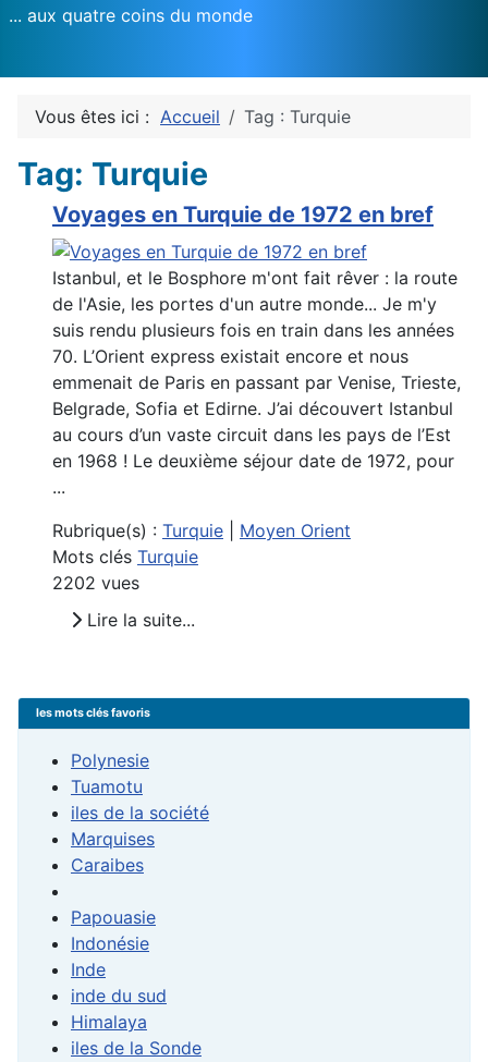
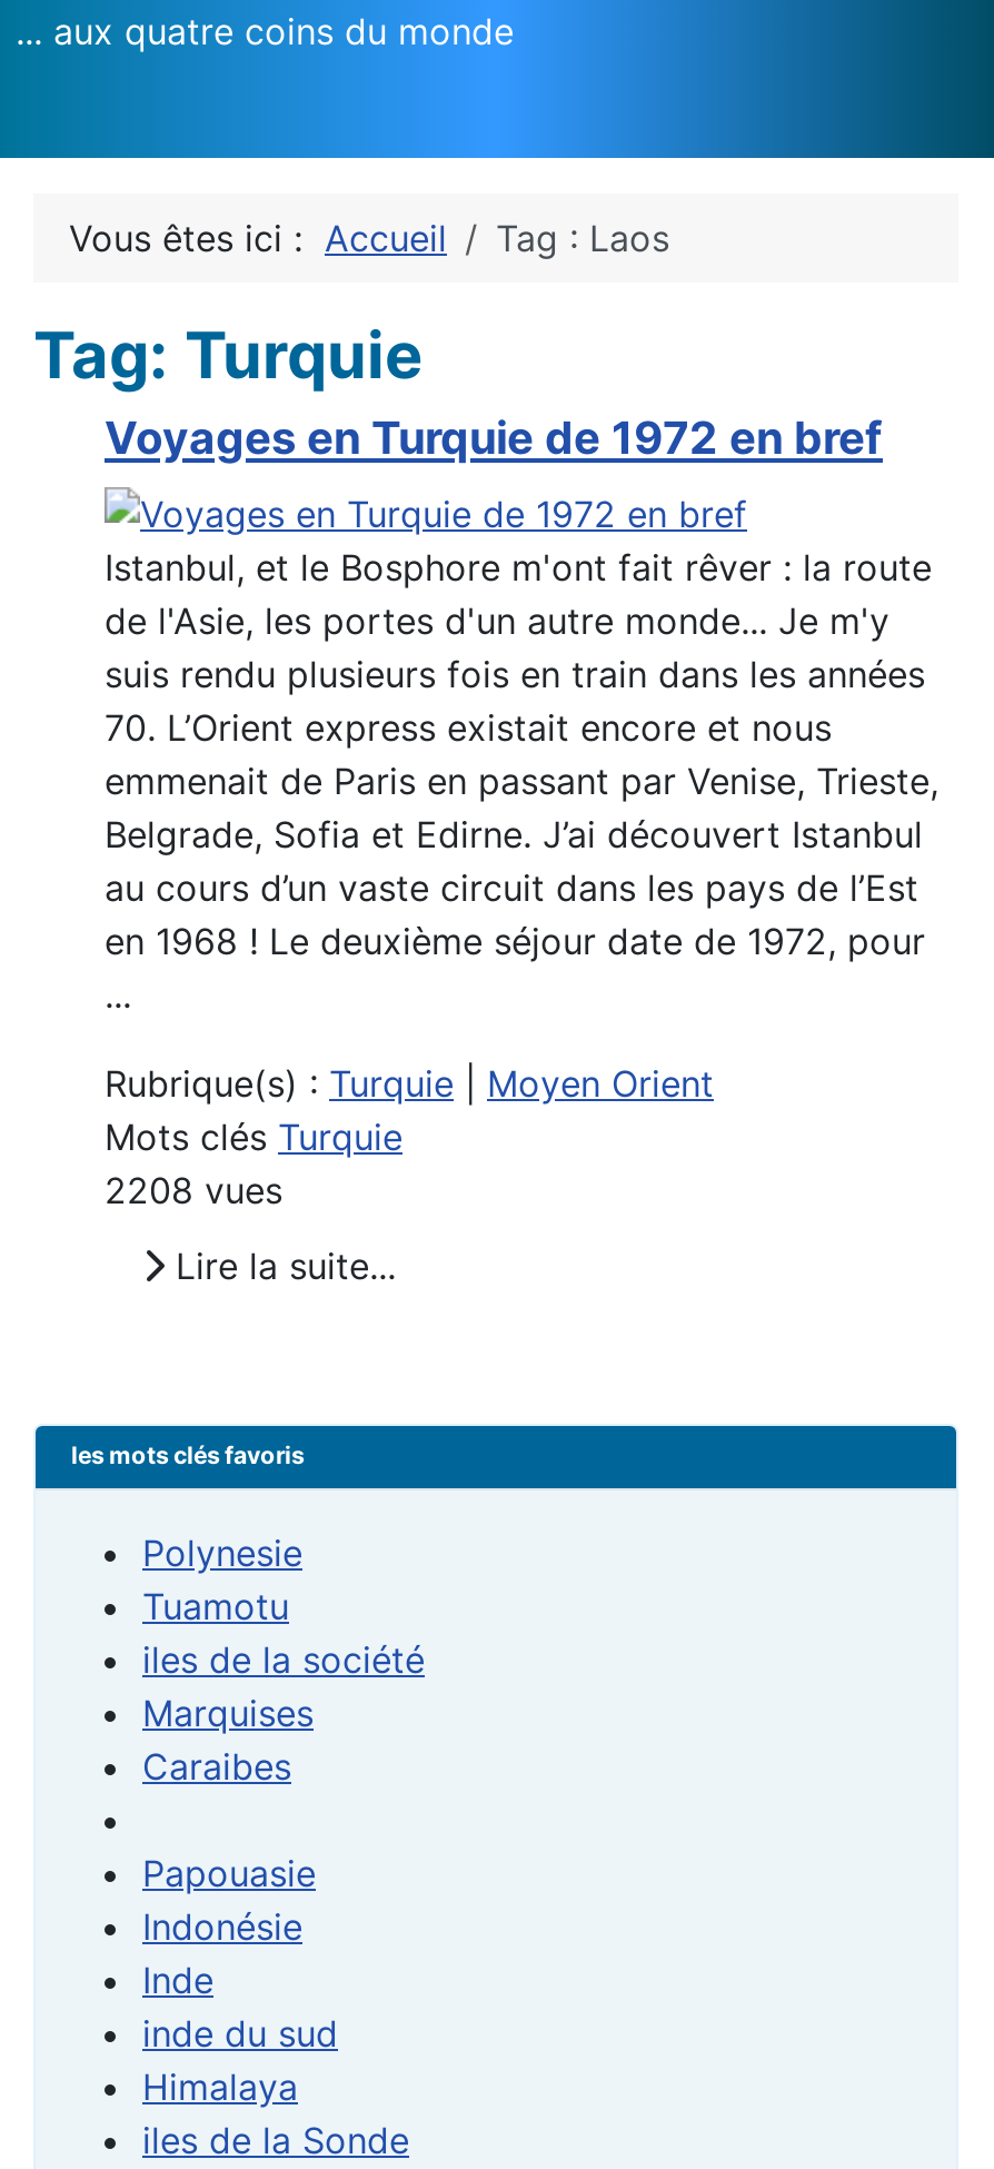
- Tag : Turquie
+ Tag : Laos

- 2202 vues
+ 2208 vues
